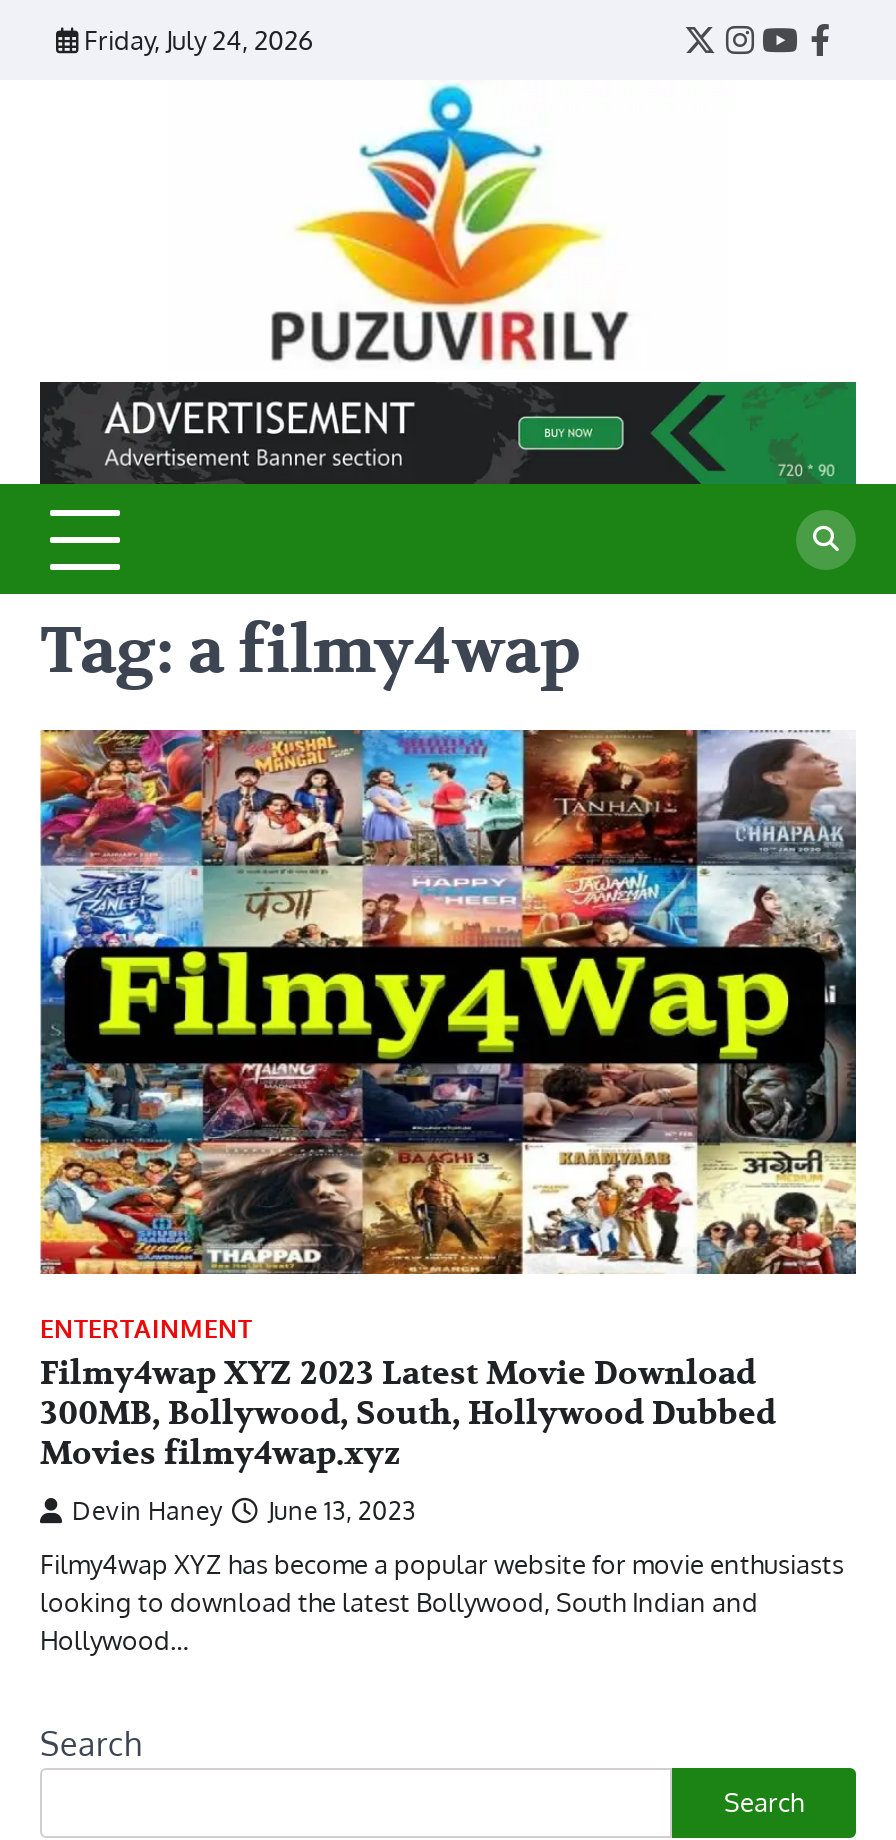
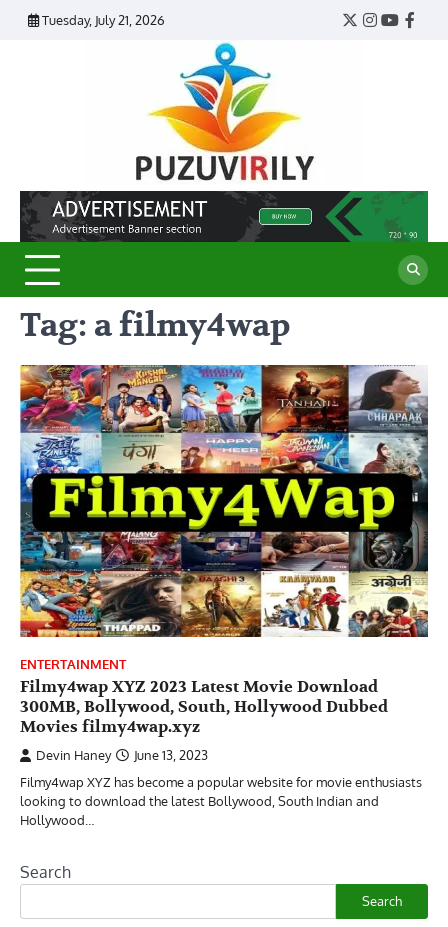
- Friday, July 24, 2026
+ Tuesday, July 21, 2026
